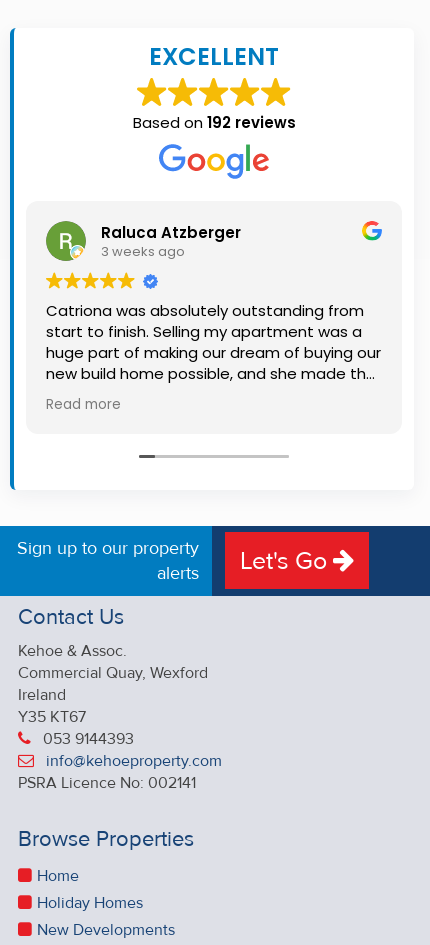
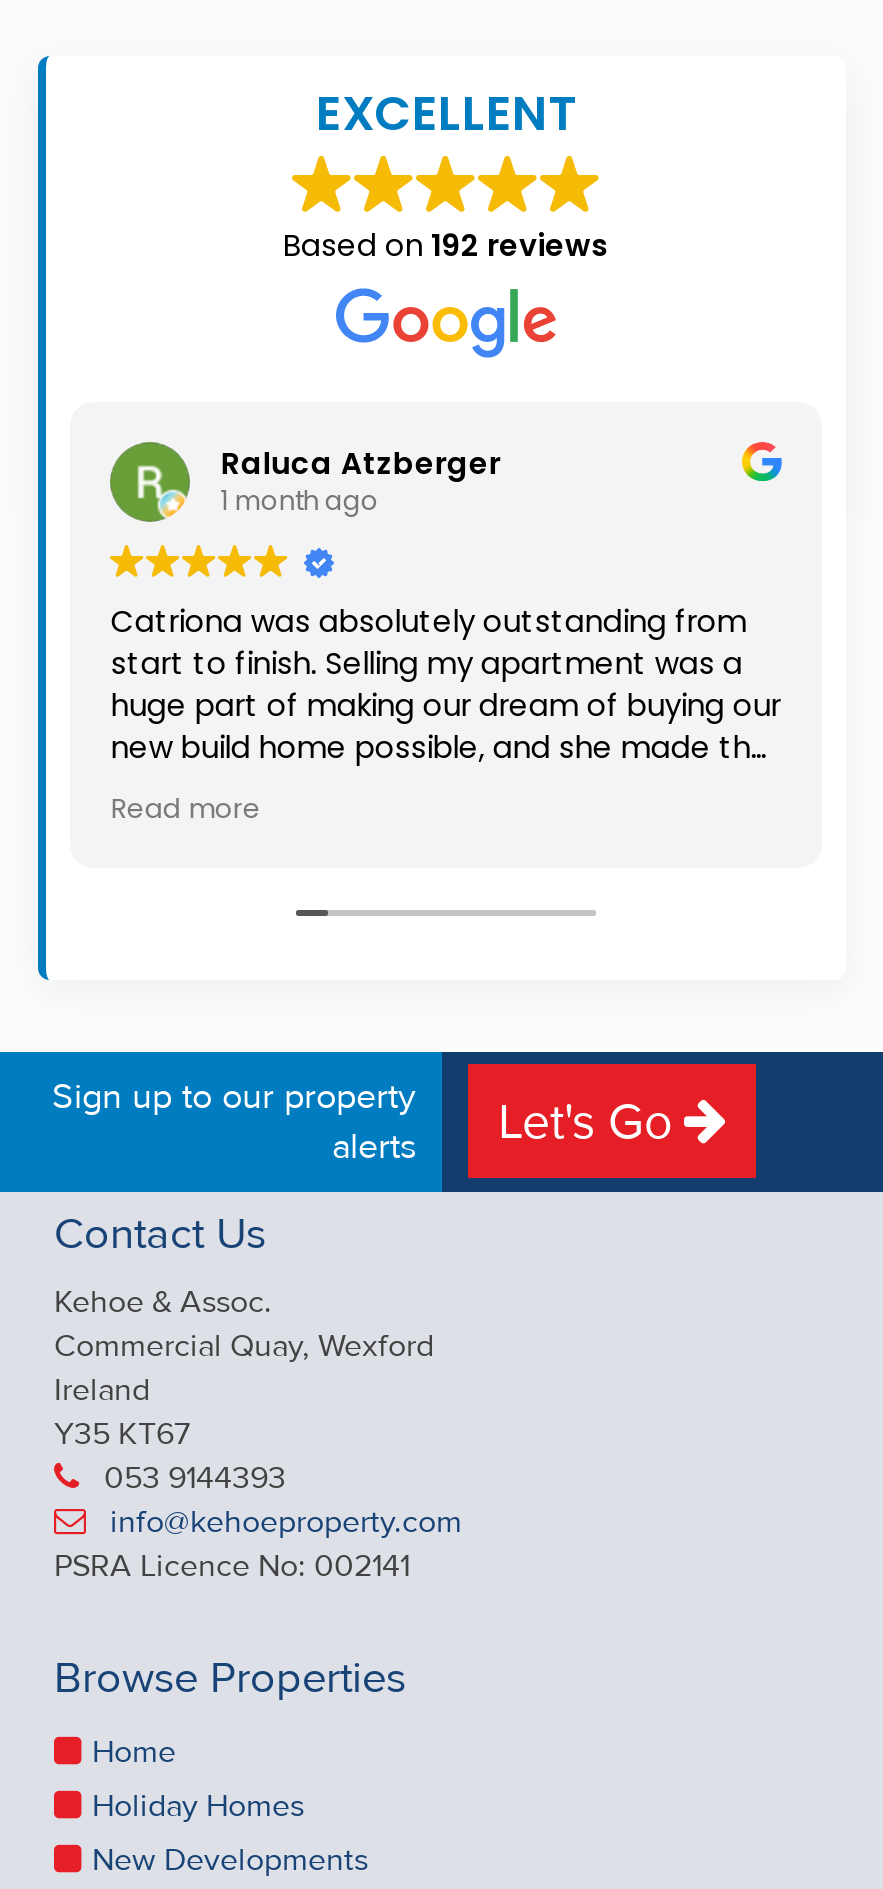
- 3 weeks ago
+ 1 month ago
